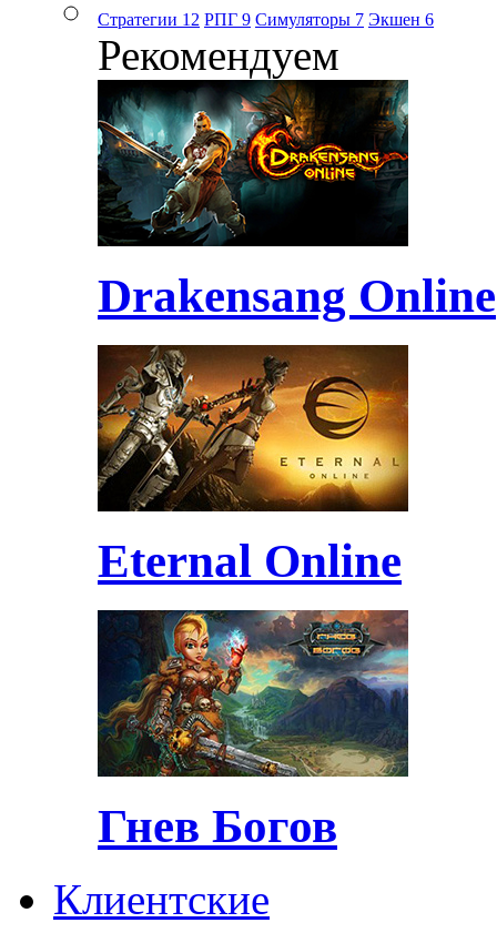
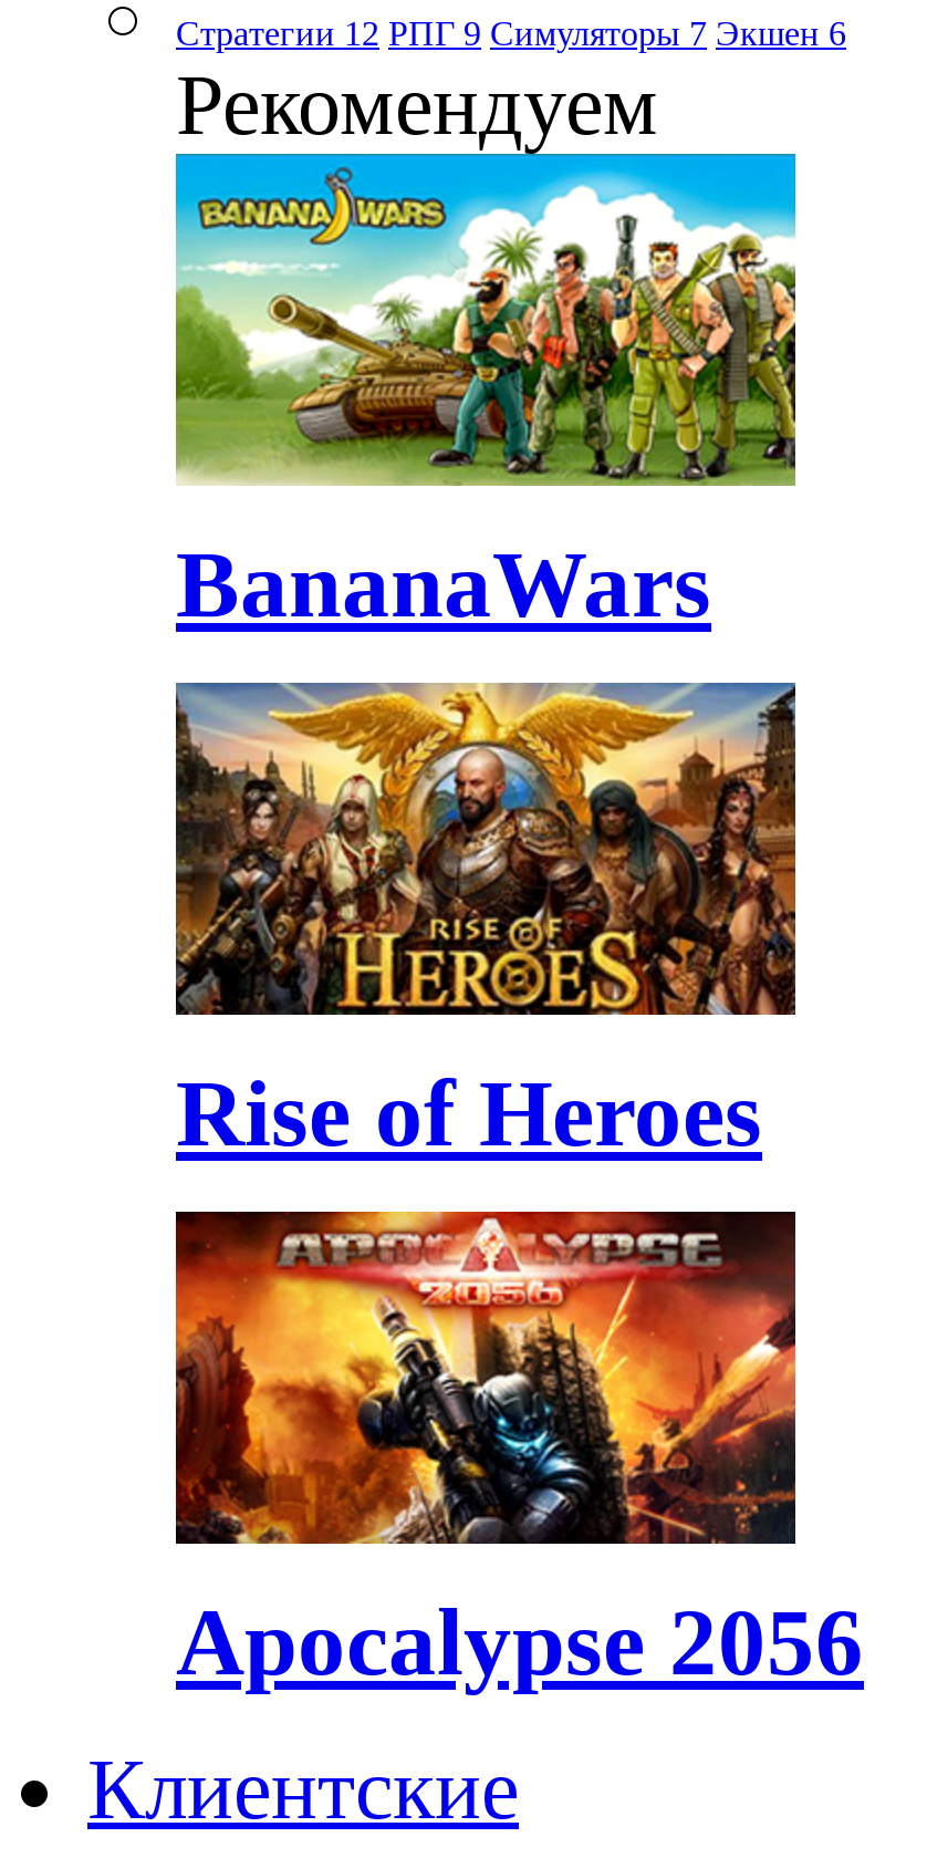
- [image]
- Drakensang Online
+ [image]
+ BananaWars

- [image]
- Eternal Online
+ [image]
+ Rise of Heroes

- [image]
- Гнев Богов
+ [image]
+ Apocalypse 2056
